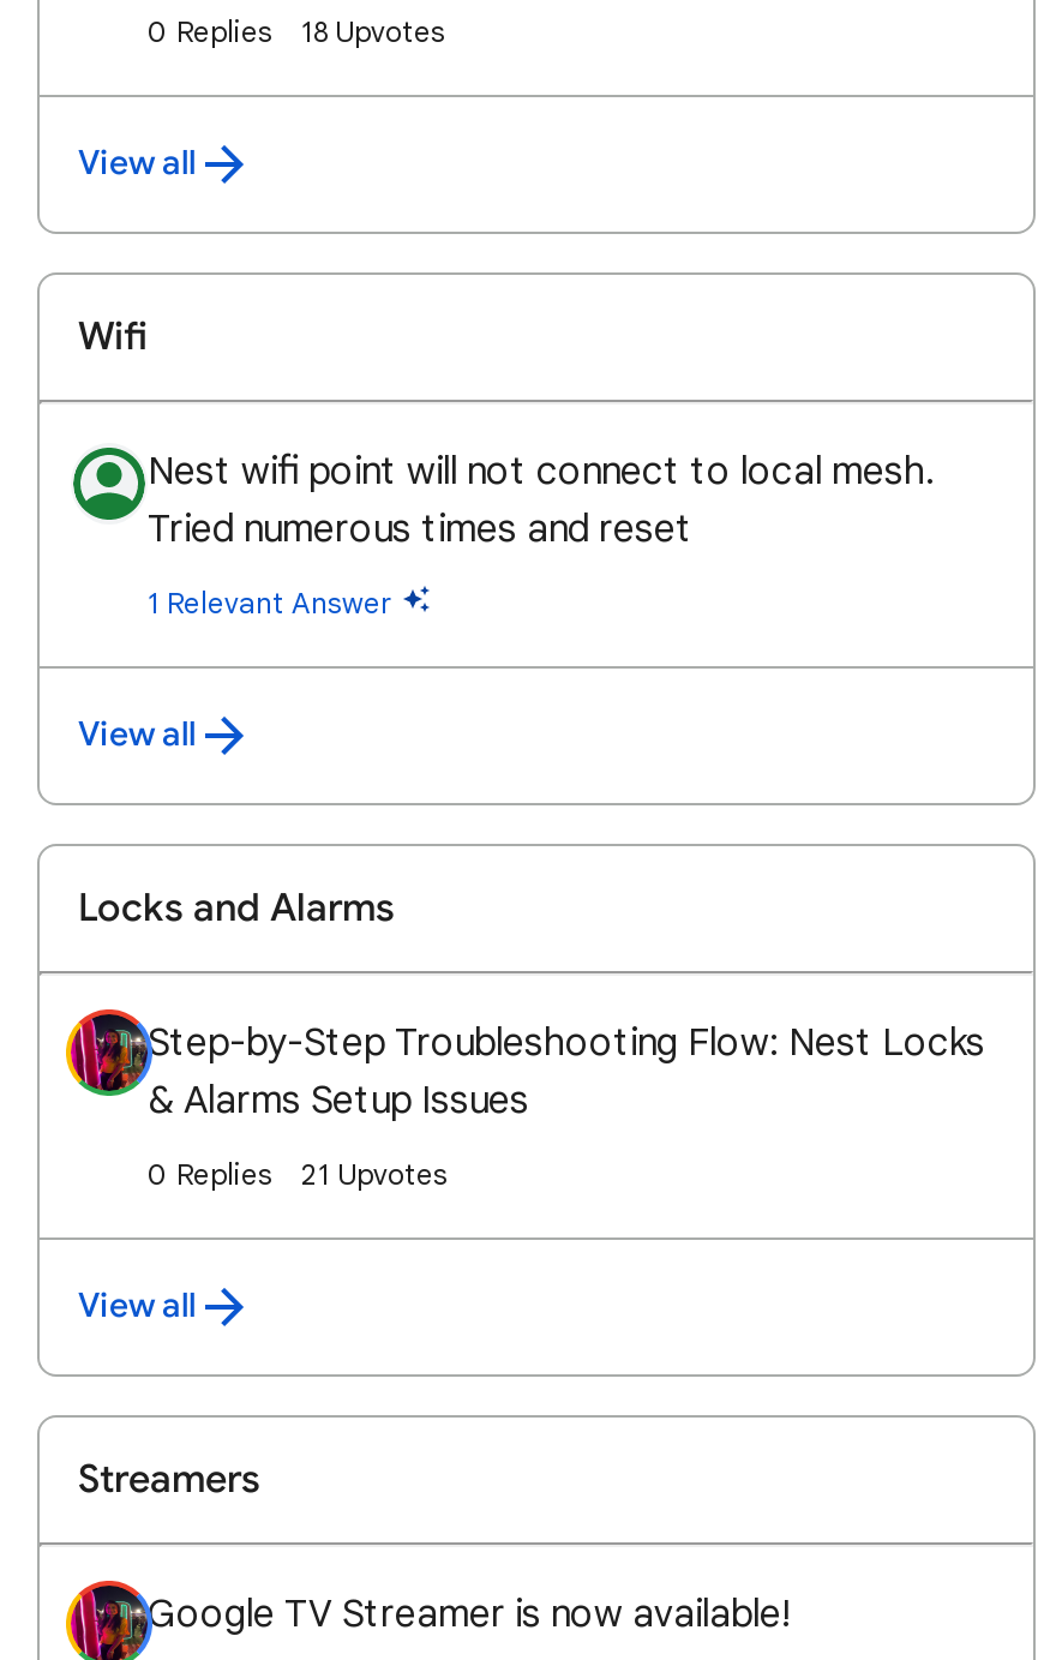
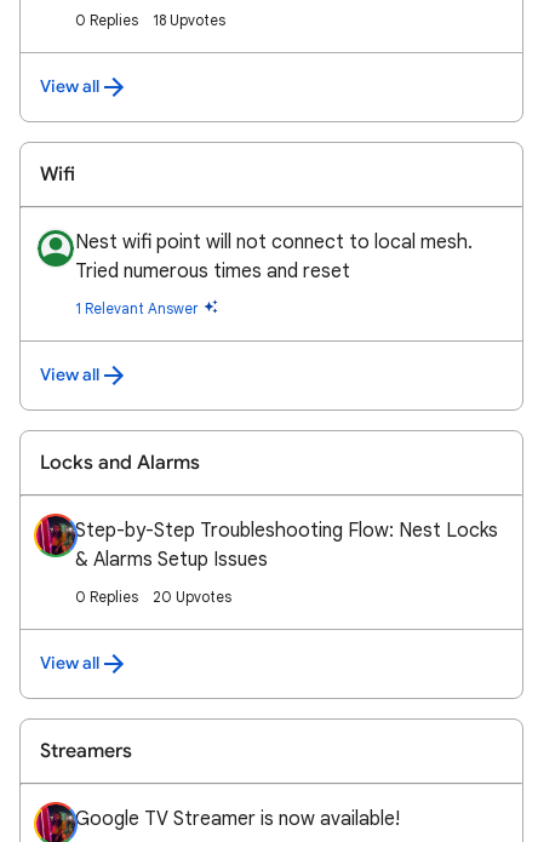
- 21 Upvotes
+ 20 Upvotes
